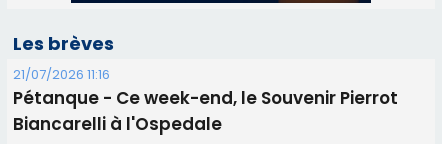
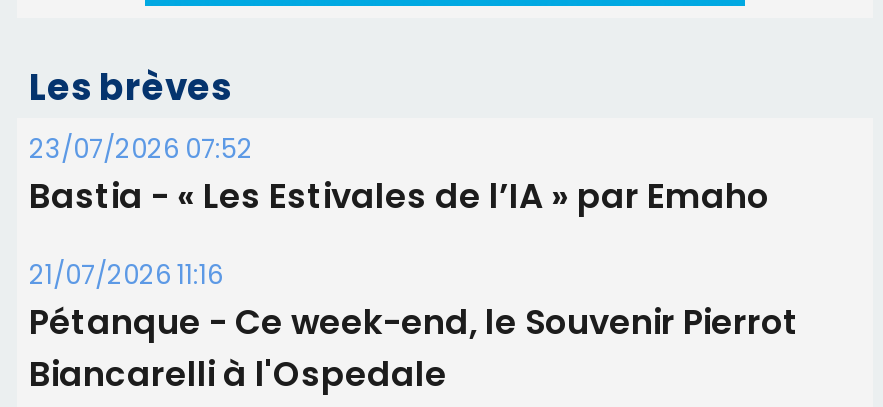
+ 23/07/2026 07:52
+ Bastia - « Les Estivales de l’IA » par Emaho
